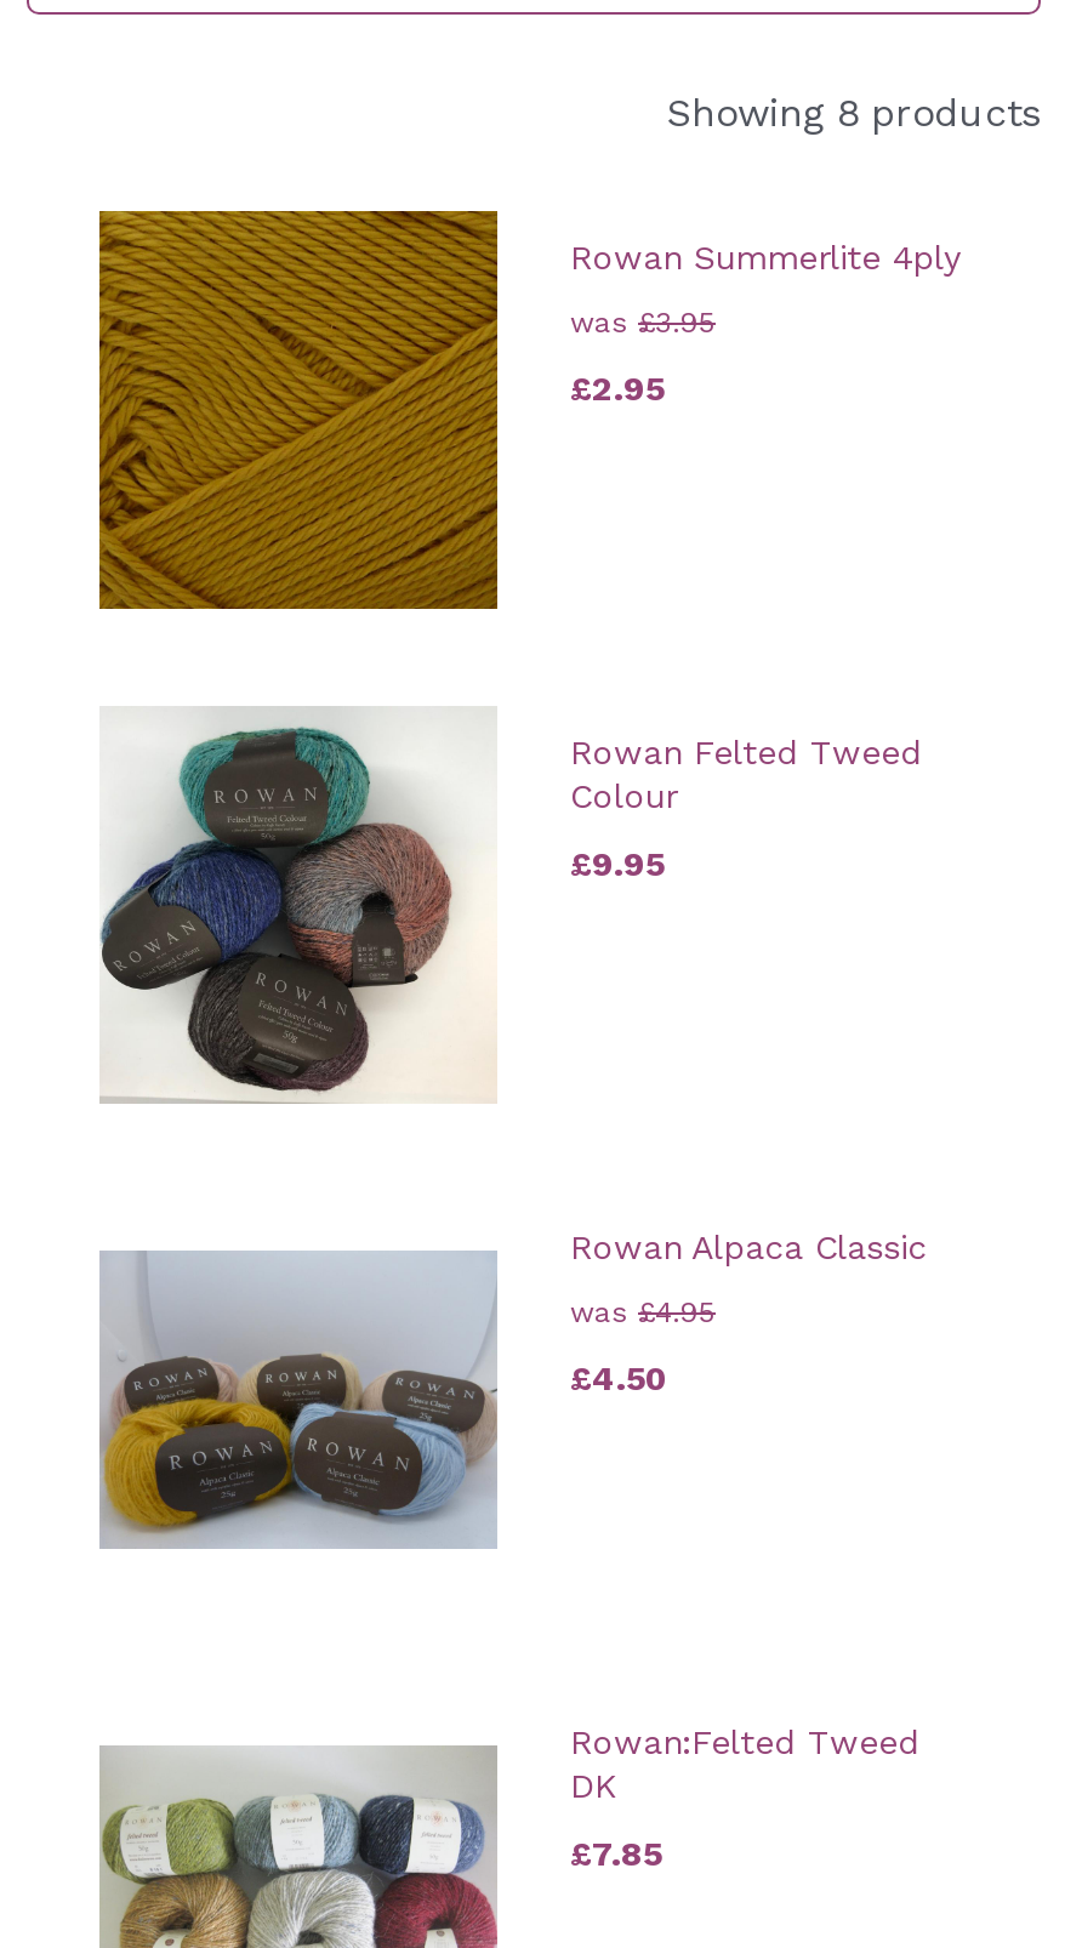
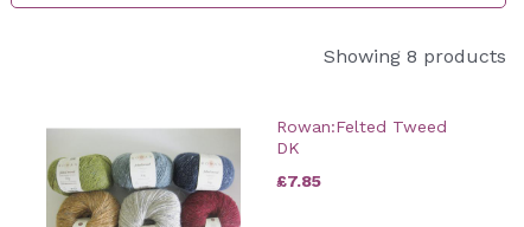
- [image]
- Rowan Summerlite 4ply
- was £3.95
- £2.95

- [image]
- Rowan Felted Tweed
- Colour
- £9.95

- [image]
- Rowan Alpaca Classic
- was £4.95
- £4.50
